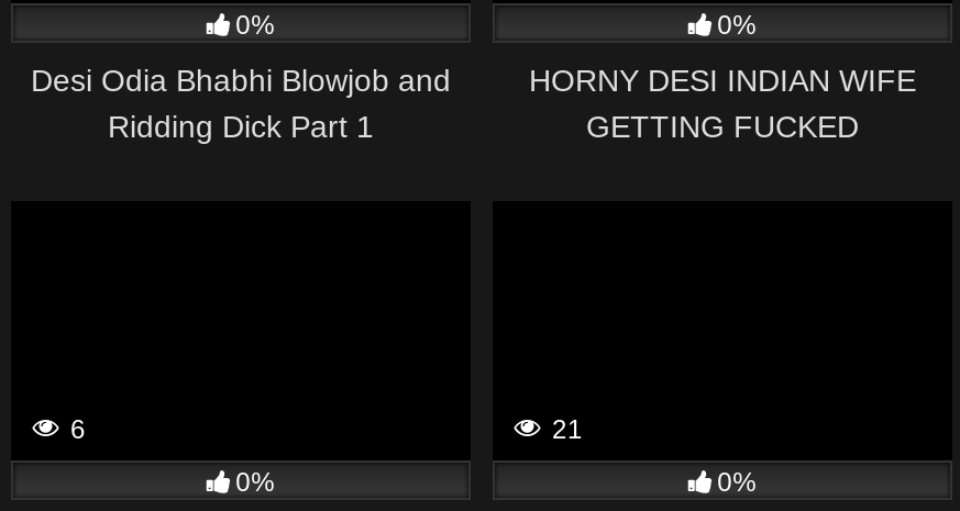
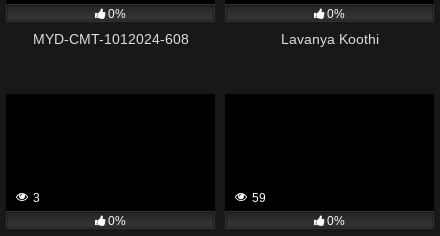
- Desi Odia Bhabhi Blowjob and
- Ridding Dick Part 1
+ MYD-CMT-1012024-608

- HORNY DESI INDIAN WIFE
- GETTING FUCKED
+ Lavanya Koothi

- 6
+ 3

- 21
+ 59
